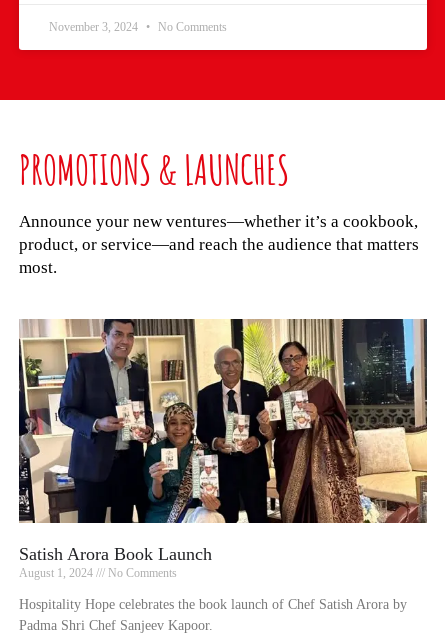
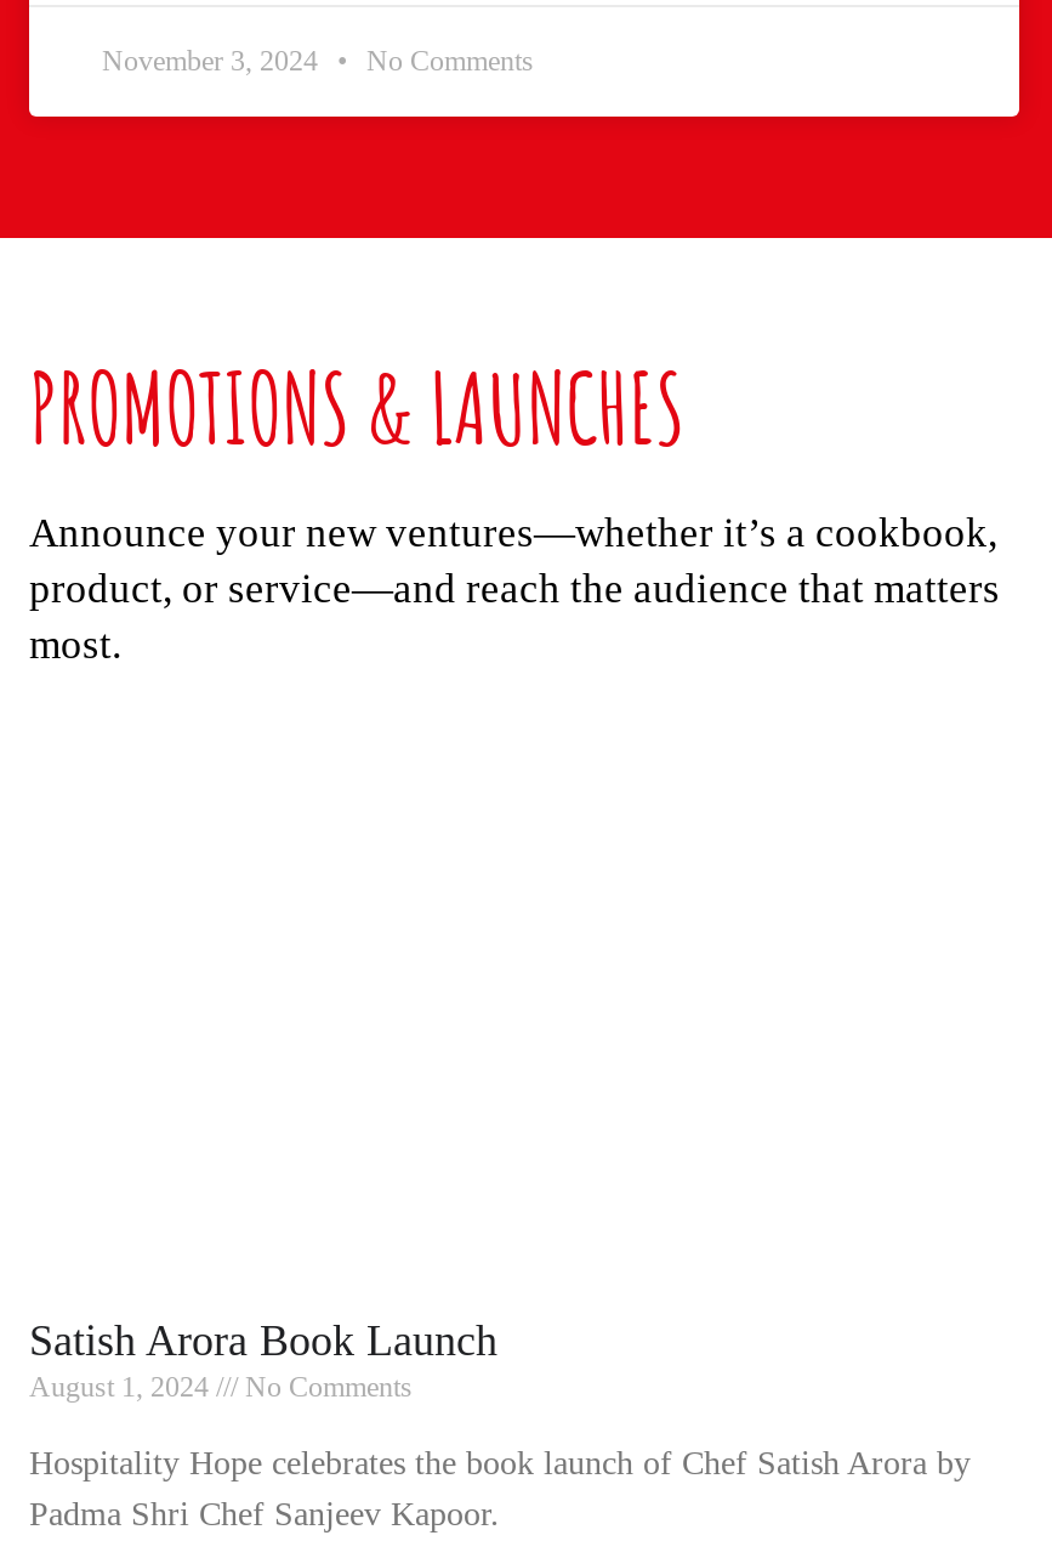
- [image]
